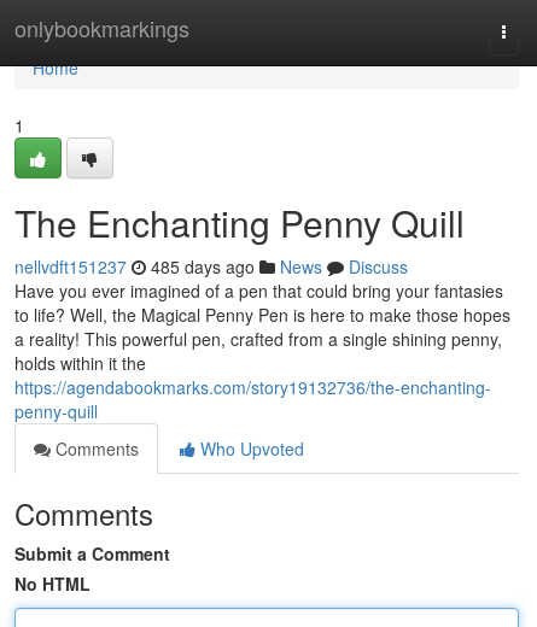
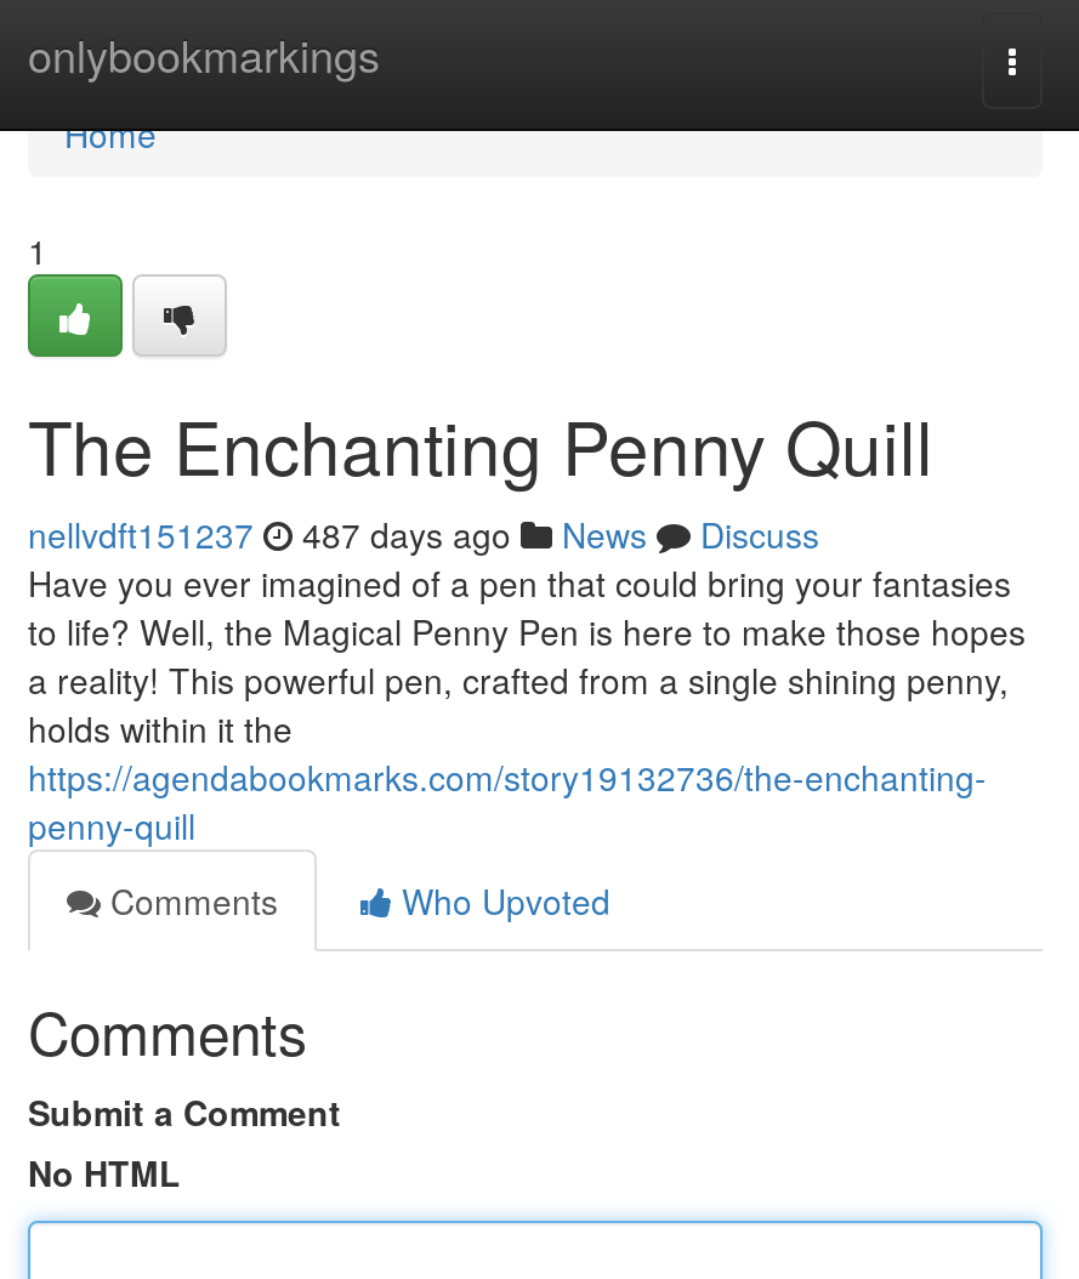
- nellvdft151237 485 days ago News Discuss
+ nellvdft151237 487 days ago News Discuss
